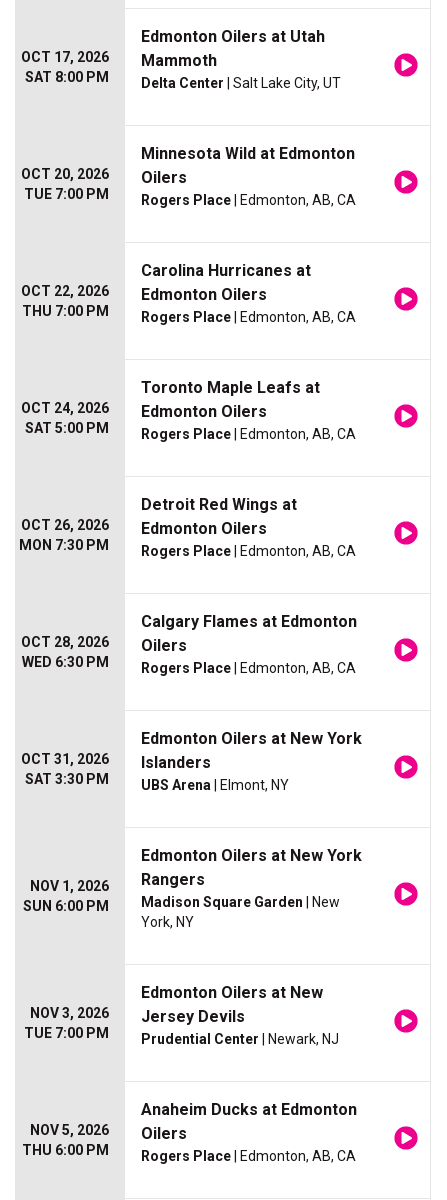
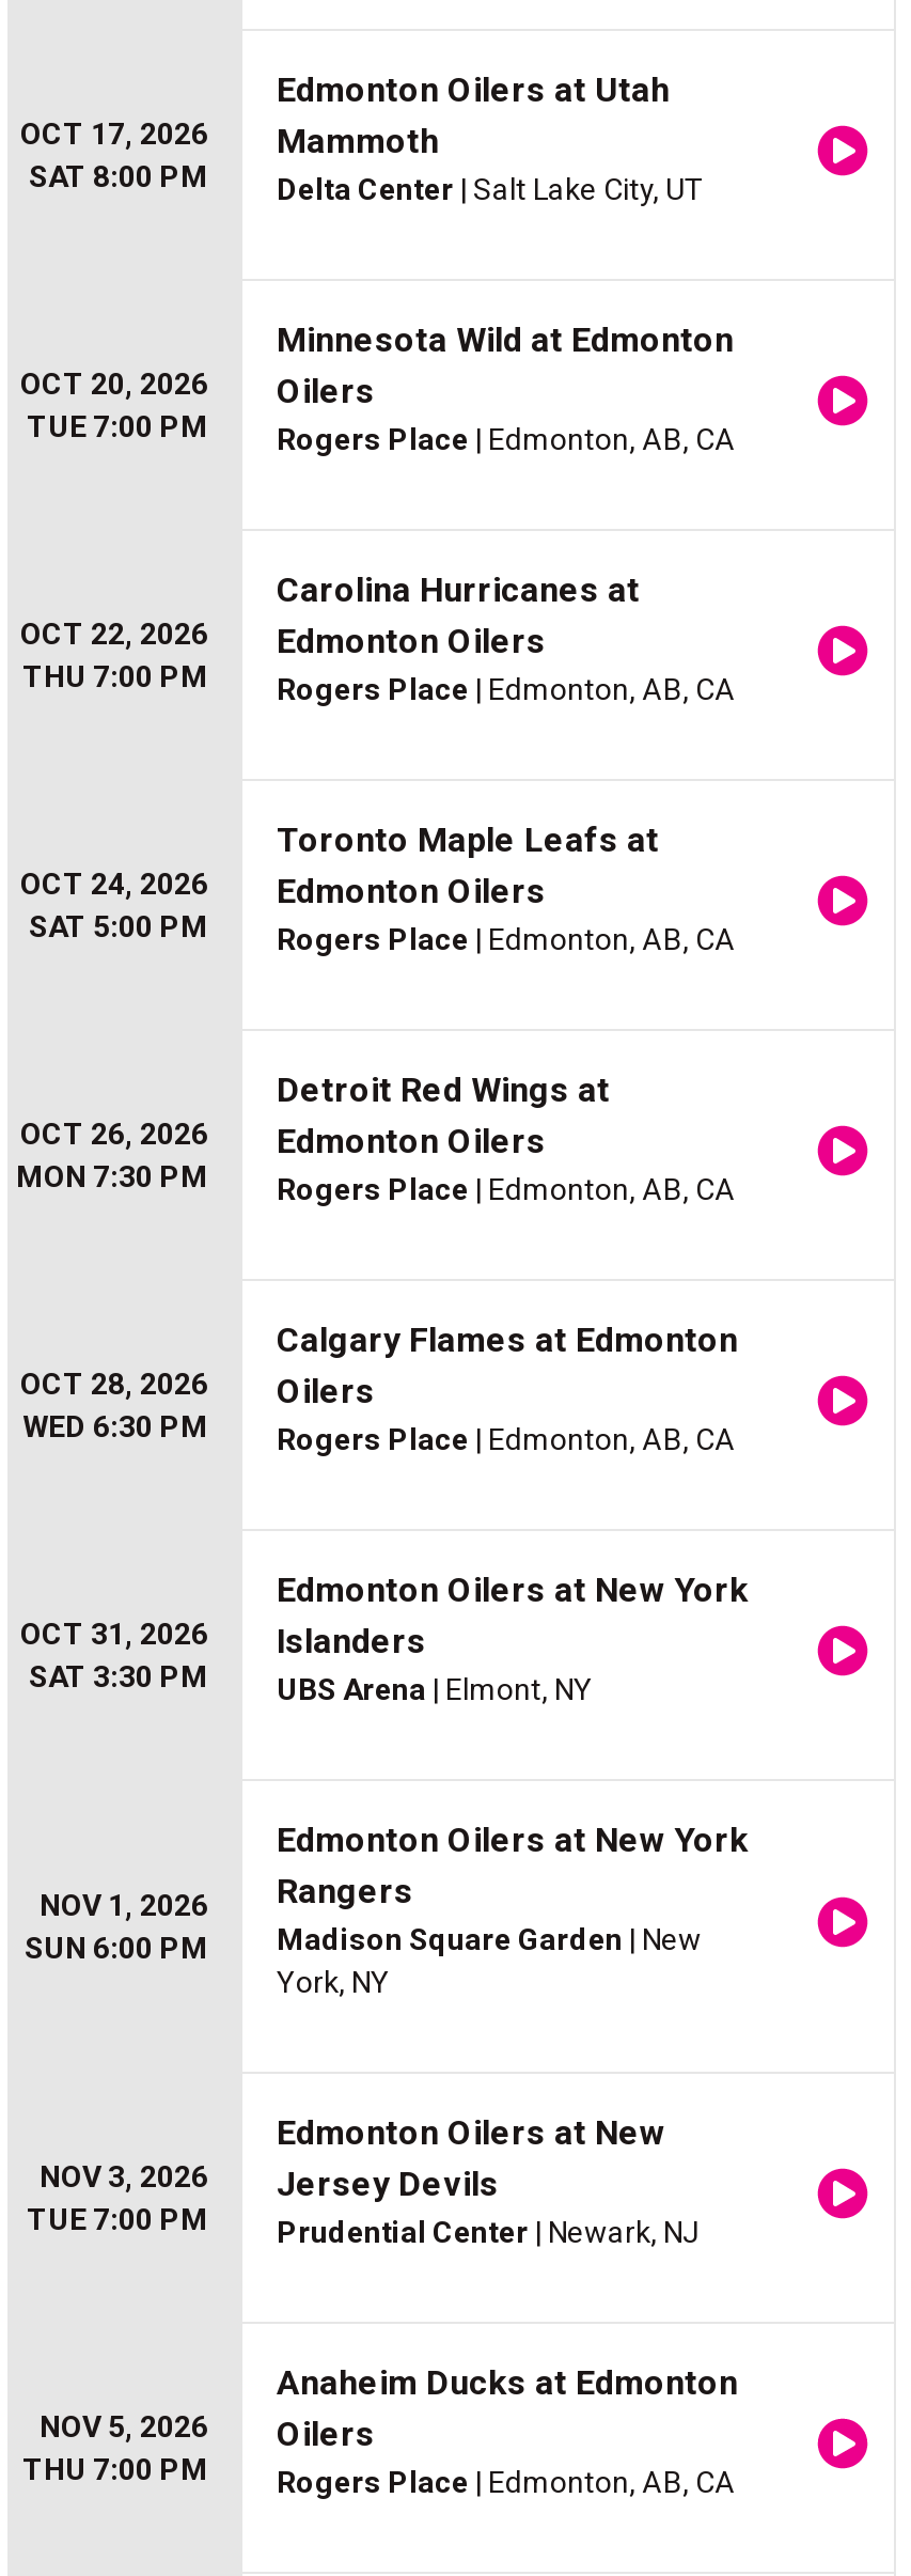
- THU 6:00 PM
+ THU 7:00 PM
